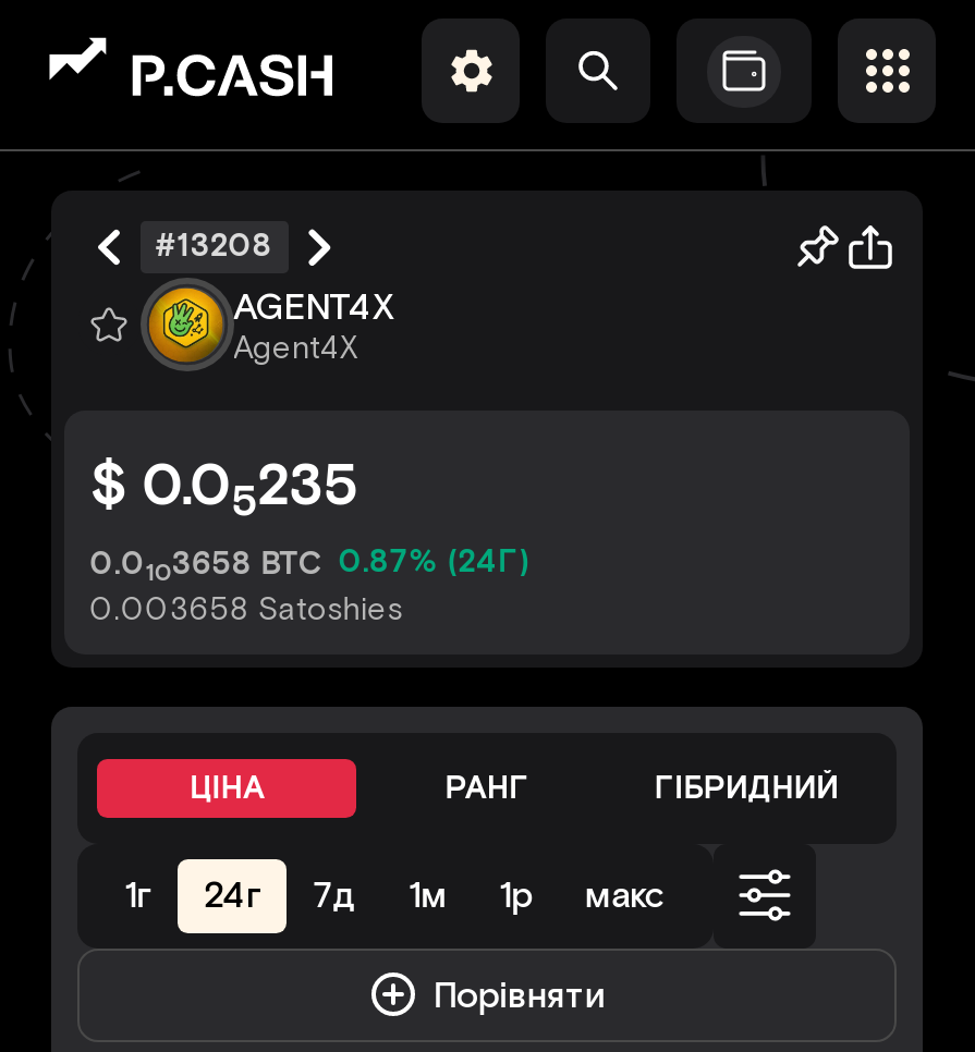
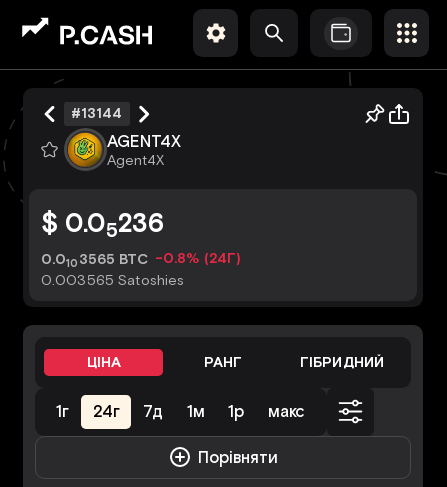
- #13208
+ #13144

- $ 0.05235
+ $ 0.05236

- 0.0103658 BTC 0.87% (24Г)
+ 0.0103565 BTC -0.8% (24Г)

- 0.003658 Satoshies
+ 0.003565 Satoshies
